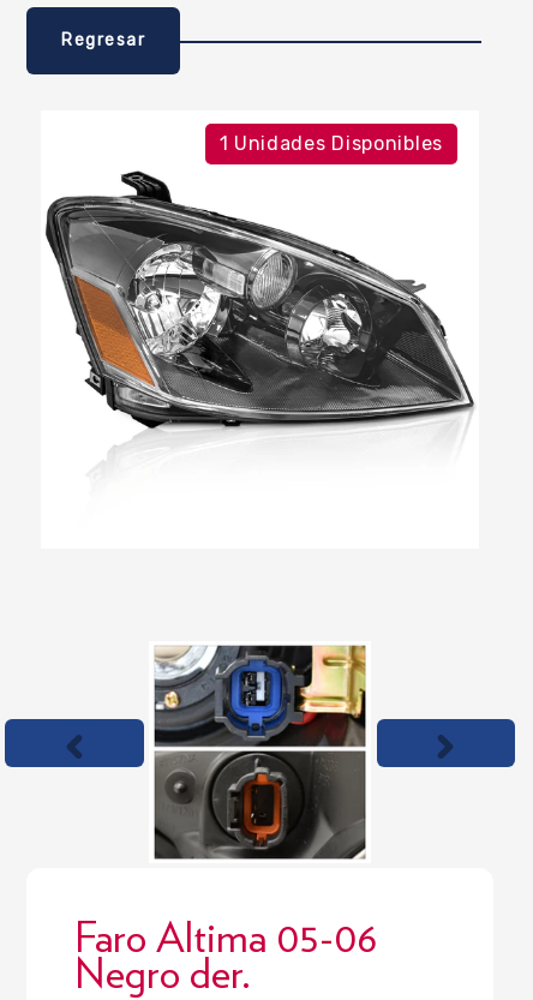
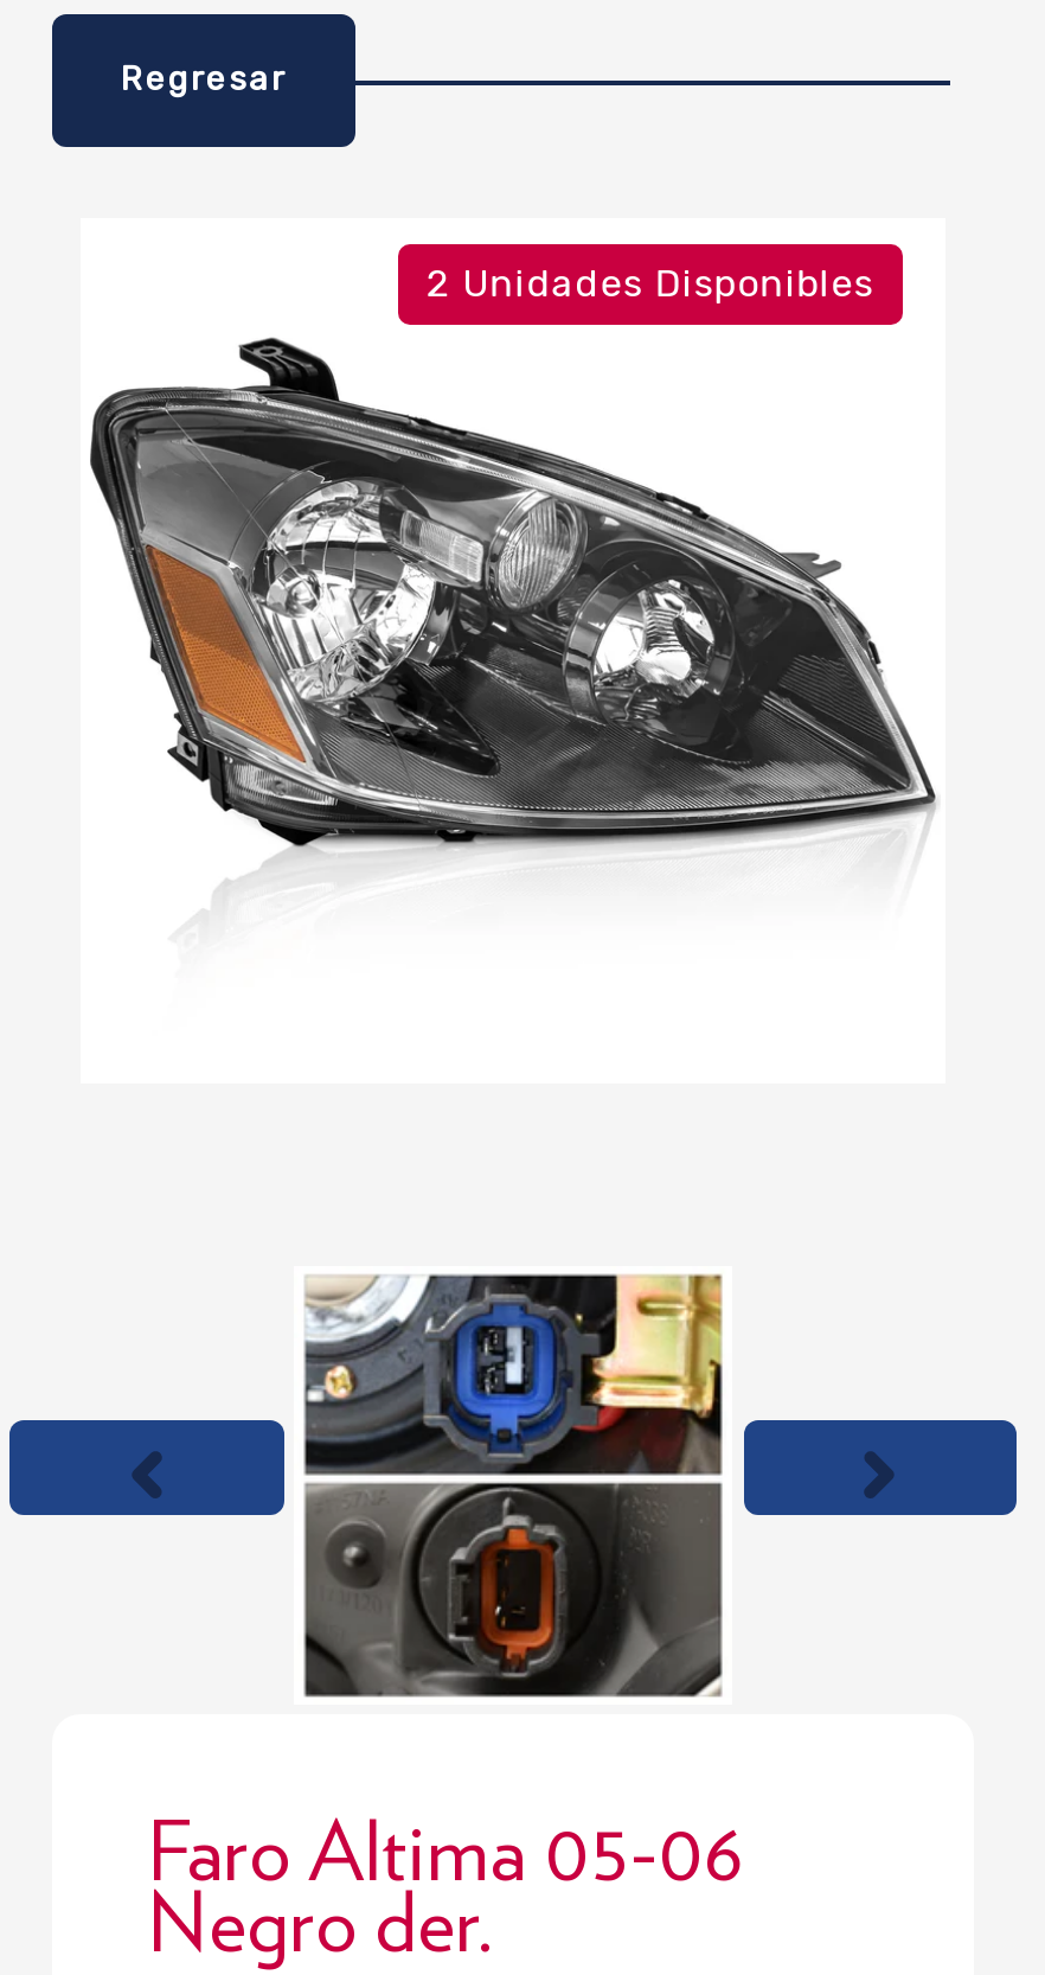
- 1 Unidades Disponibles
+ 2 Unidades Disponibles
